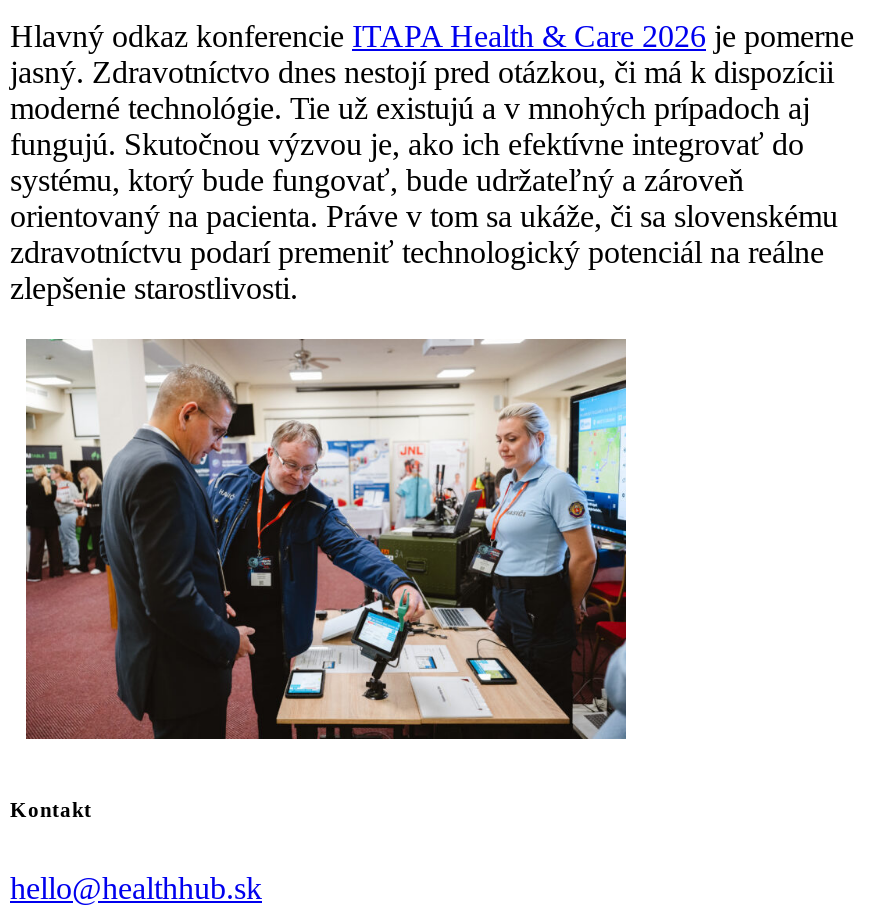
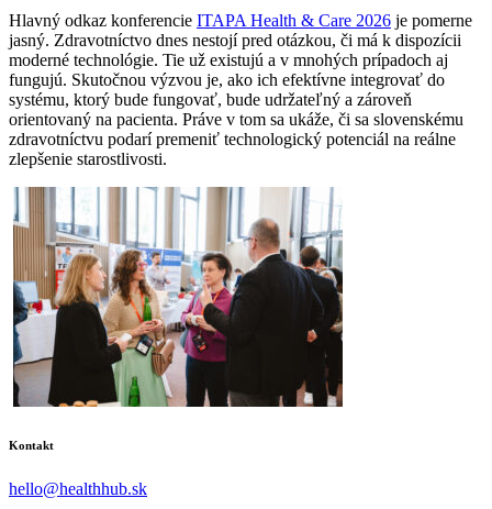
- [image]
+ [image]
